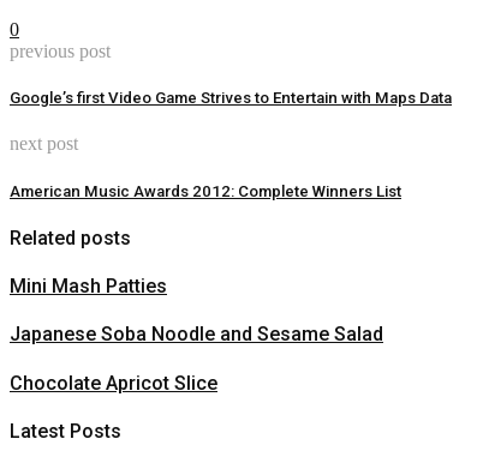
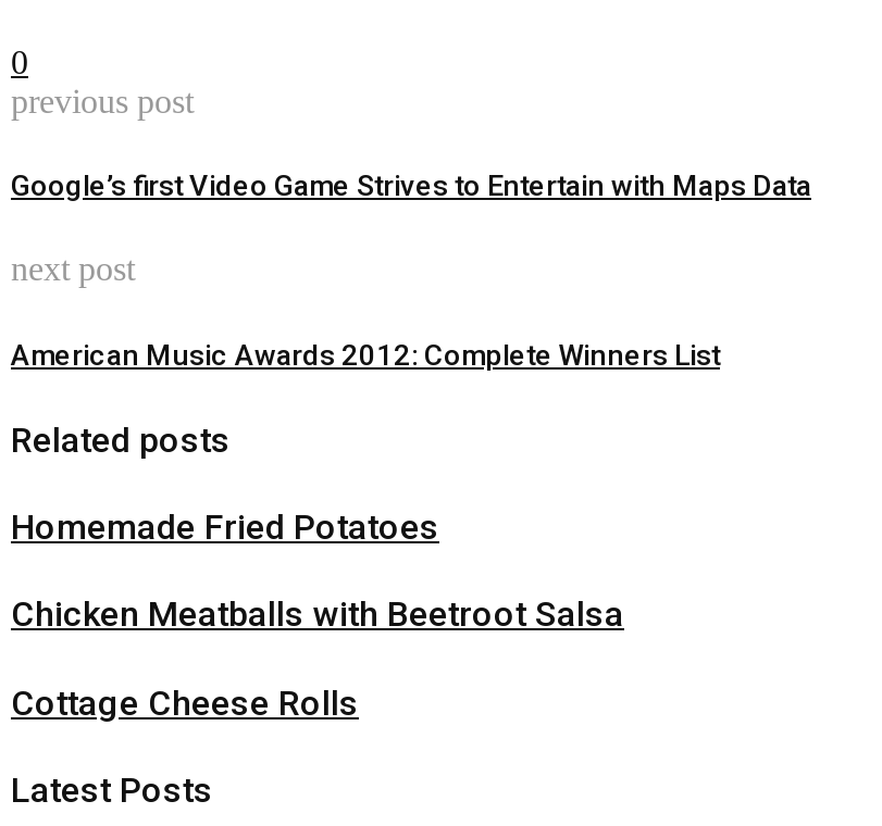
- Mini Mash Patties
+ Homemade Fried Potatoes

- Japanese Soba Noodle and Sesame Salad
+ Chicken Meatballs with Beetroot Salsa

- Chocolate Apricot Slice
+ Cottage Cheese Rolls
